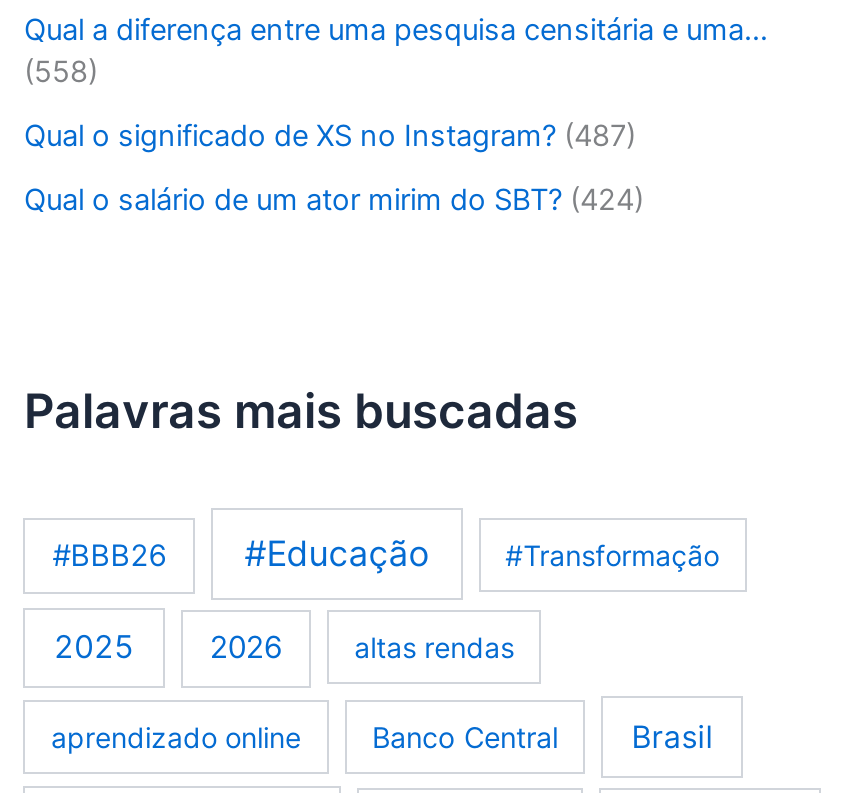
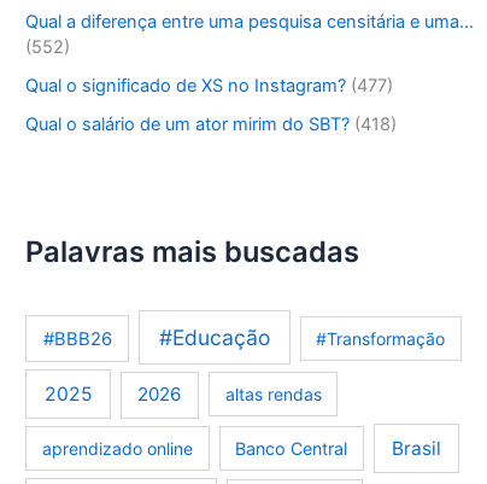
- (558)
+ (552)

- Qual o significado de XS no Instagram? (487)
+ Qual o significado de XS no Instagram? (477)

- Qual o salário de um ator mirim do SBT? (424)
+ Qual o salário de um ator mirim do SBT? (418)
